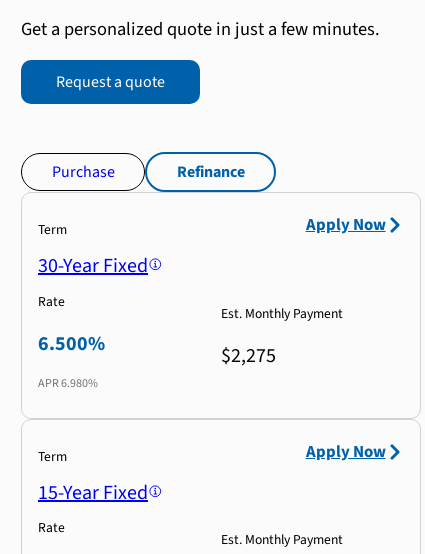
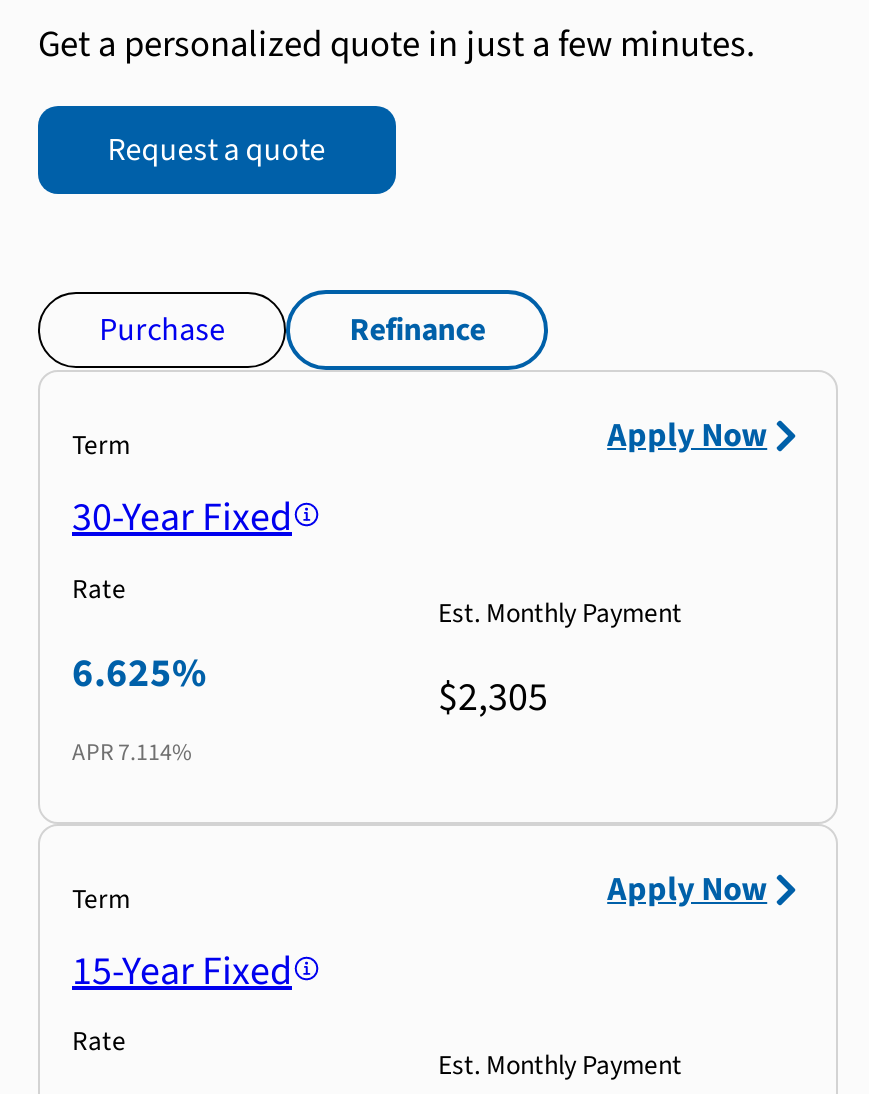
- 6.500%
+ 6.625%

- $2,275
+ $2,305

- APR 6.980%
+ APR 7.114%
